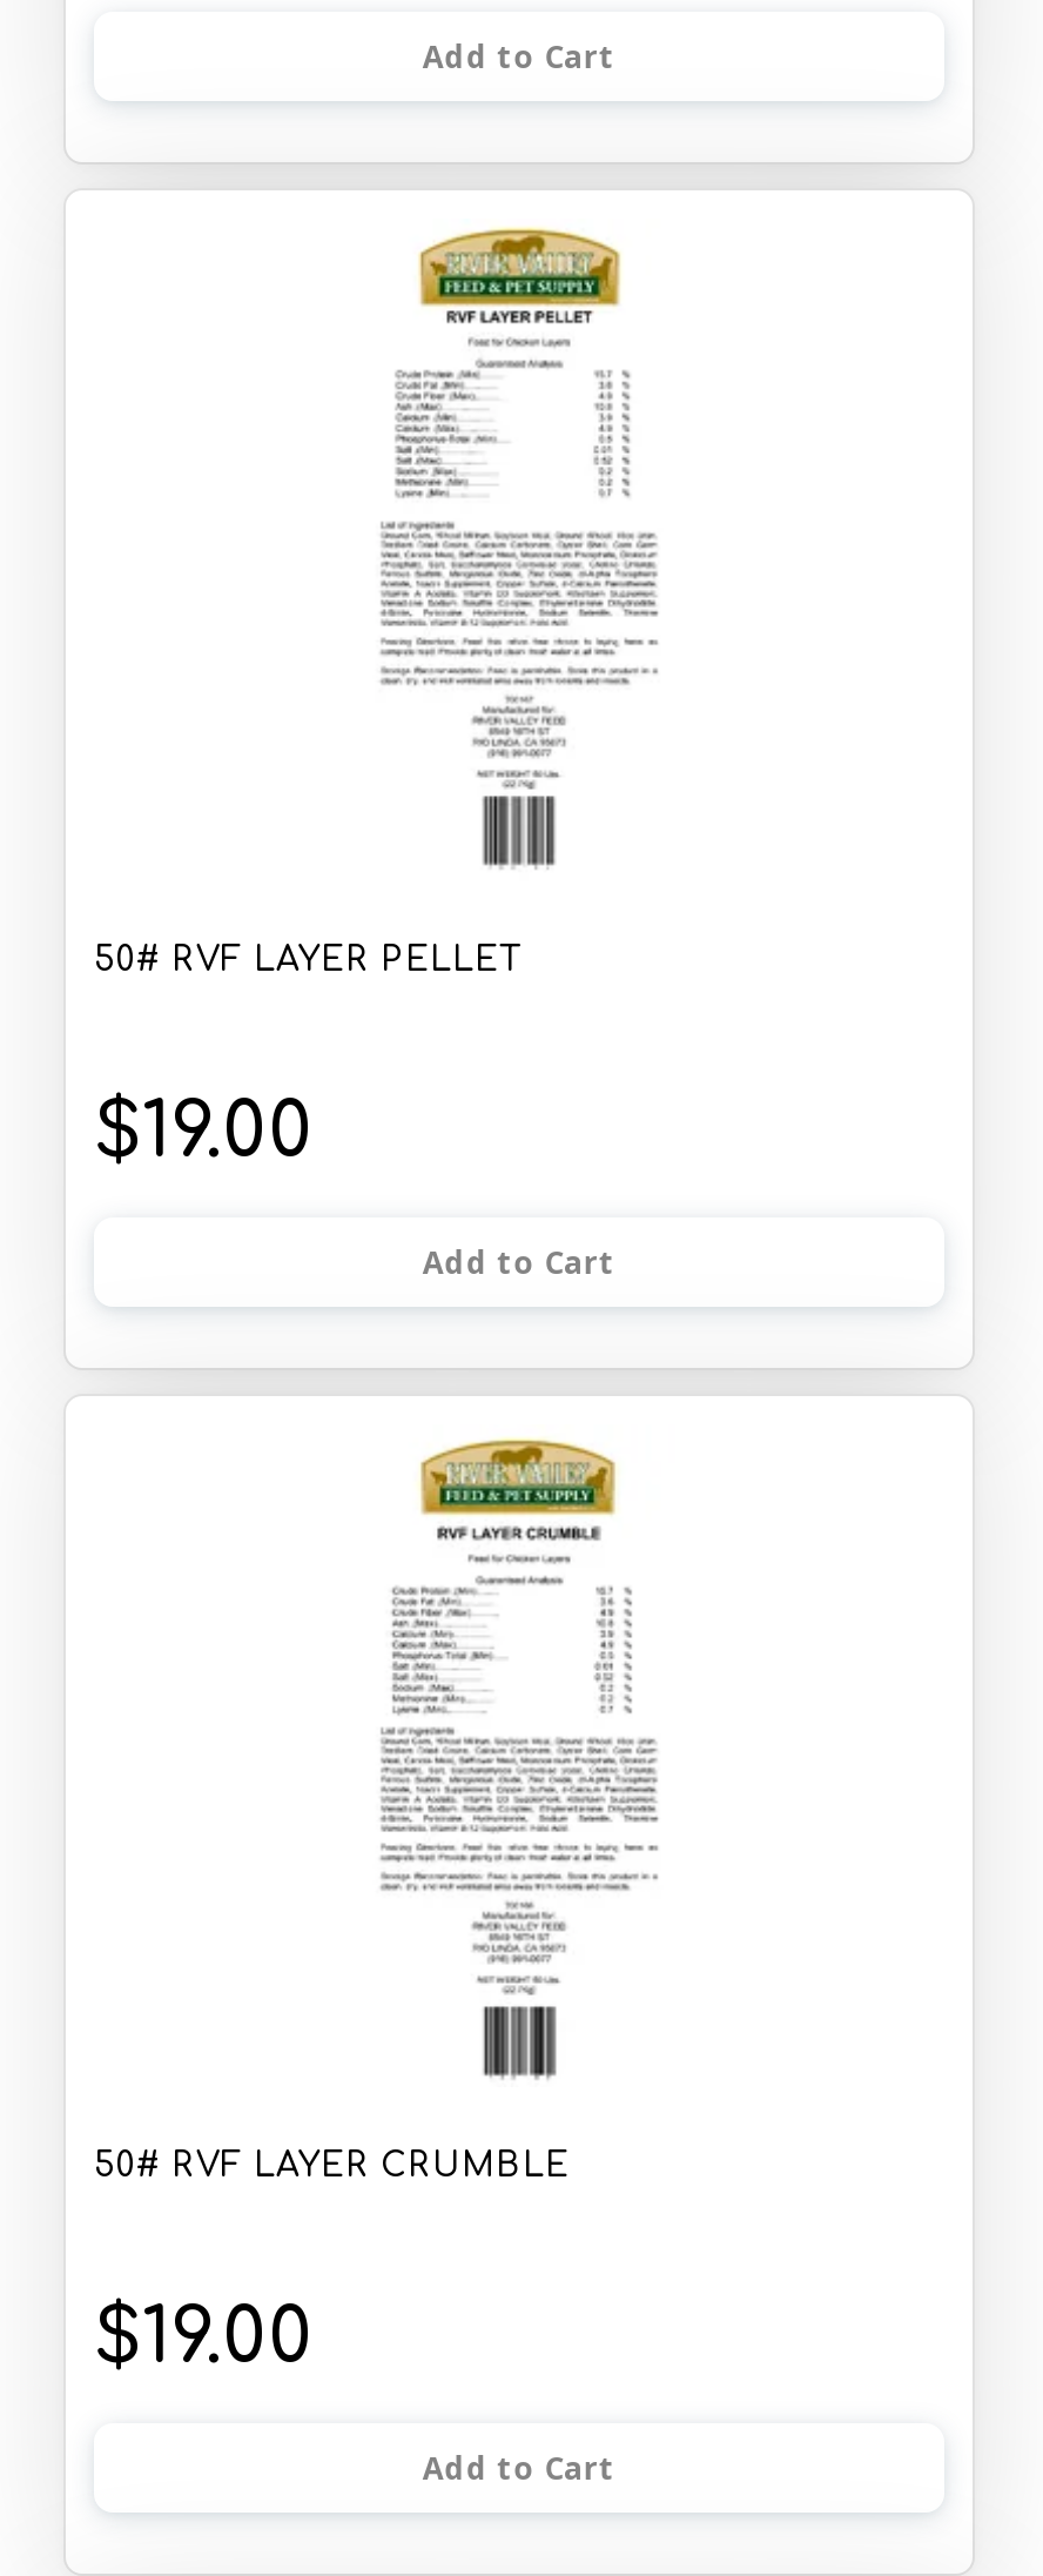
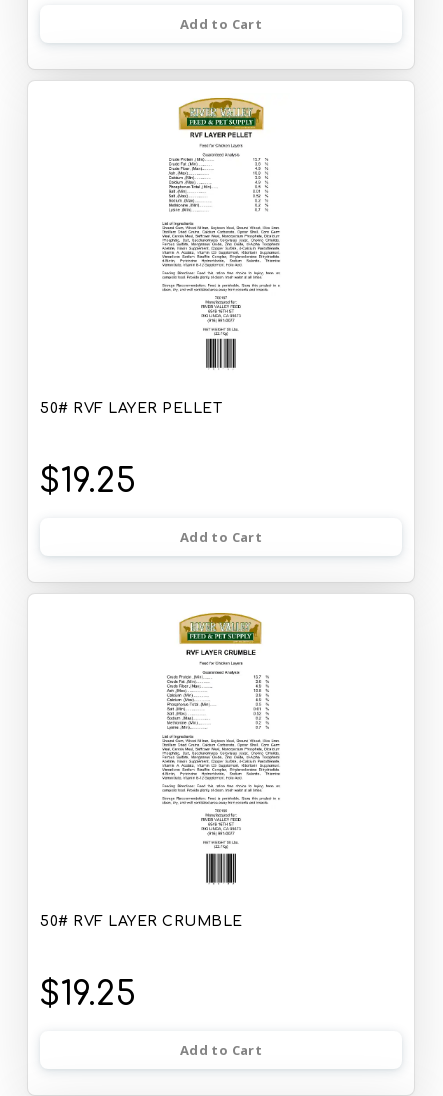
- $19.00
+ $19.25

- $19.00
+ $19.25
